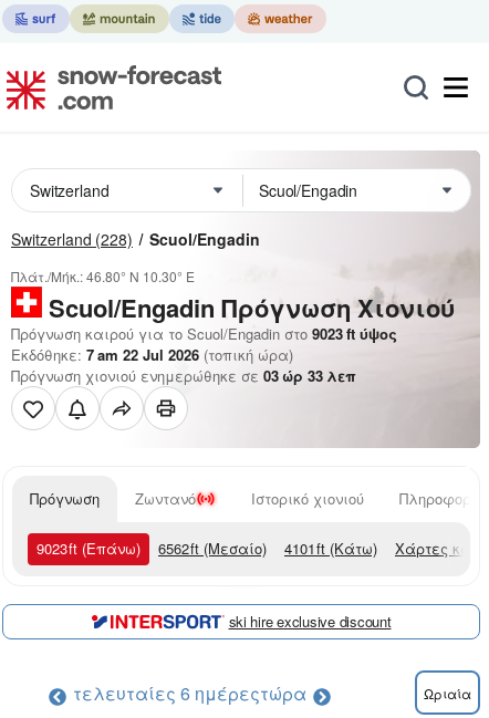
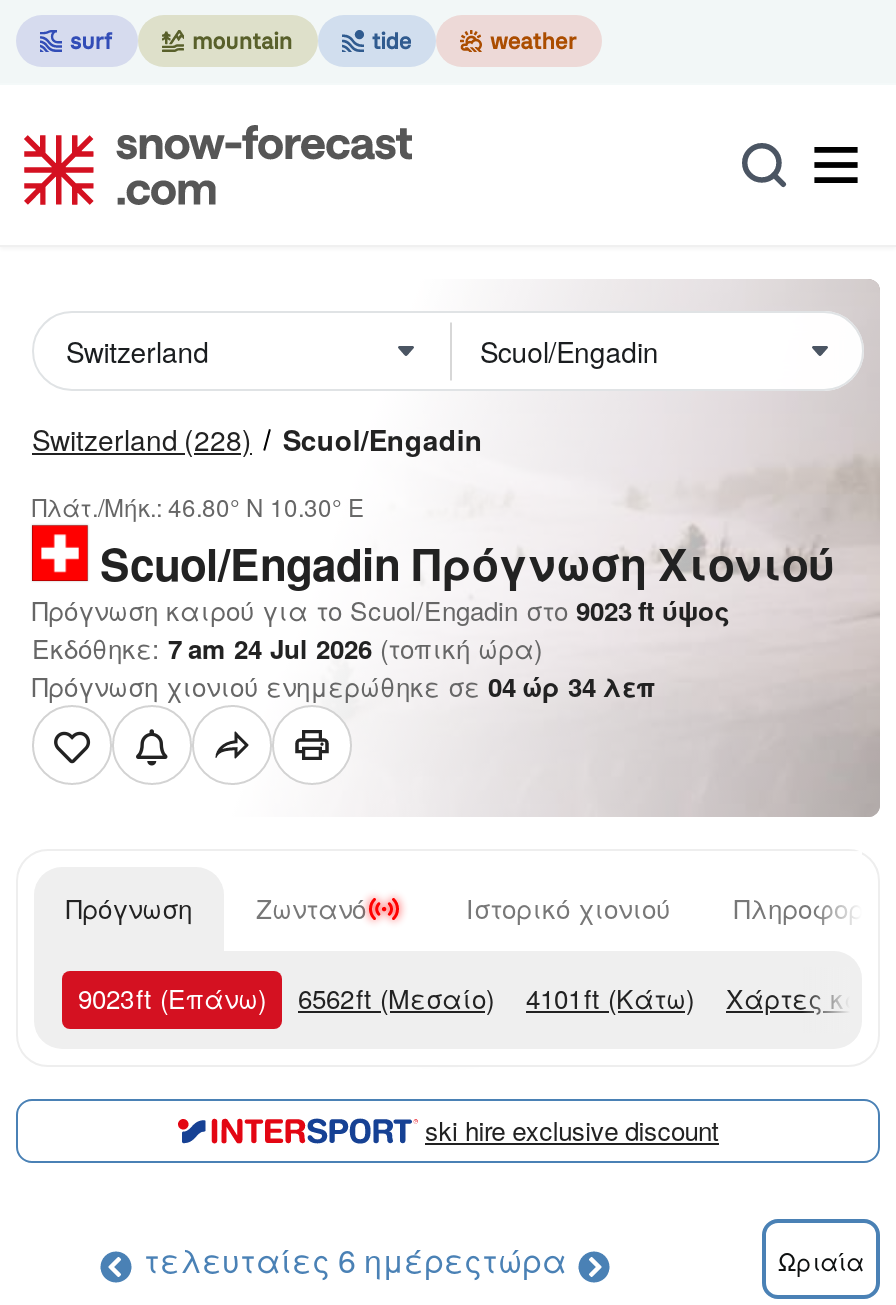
- Εκδόθηκε: 7 am 22 Jul 2026 (τοπική ώρα)
+ Εκδόθηκε: 7 am 24 Jul 2026 (τοπική ώρα)

- Πρόγνωση χιονιού ενημερώθηκε σε 03 ώρ 33 λεπ
+ Πρόγνωση χιονιού ενημερώθηκε σε 04 ώρ 34 λεπ
